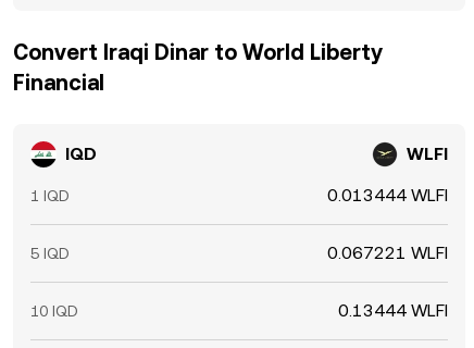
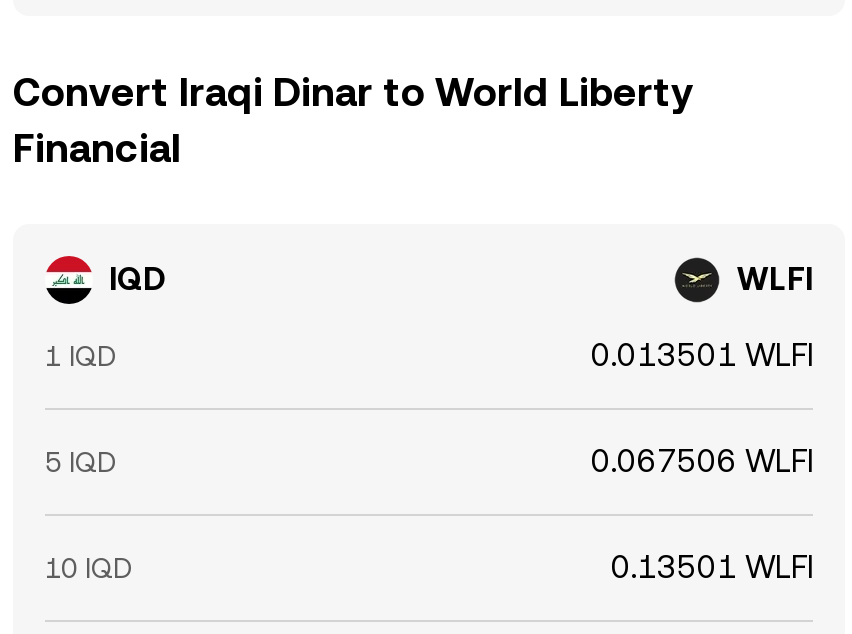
- 0.013444 WLFI
+ 0.013501 WLFI

- 0.067221 WLFI
+ 0.067506 WLFI

- 0.13444 WLFI
+ 0.13501 WLFI
